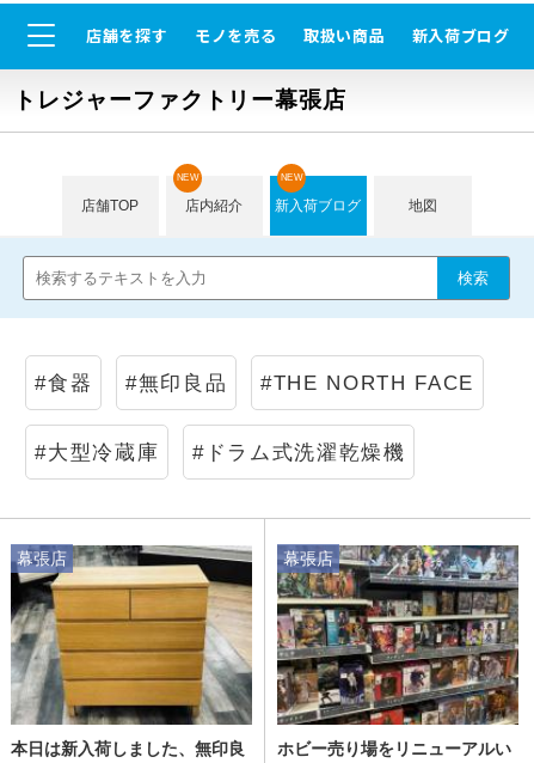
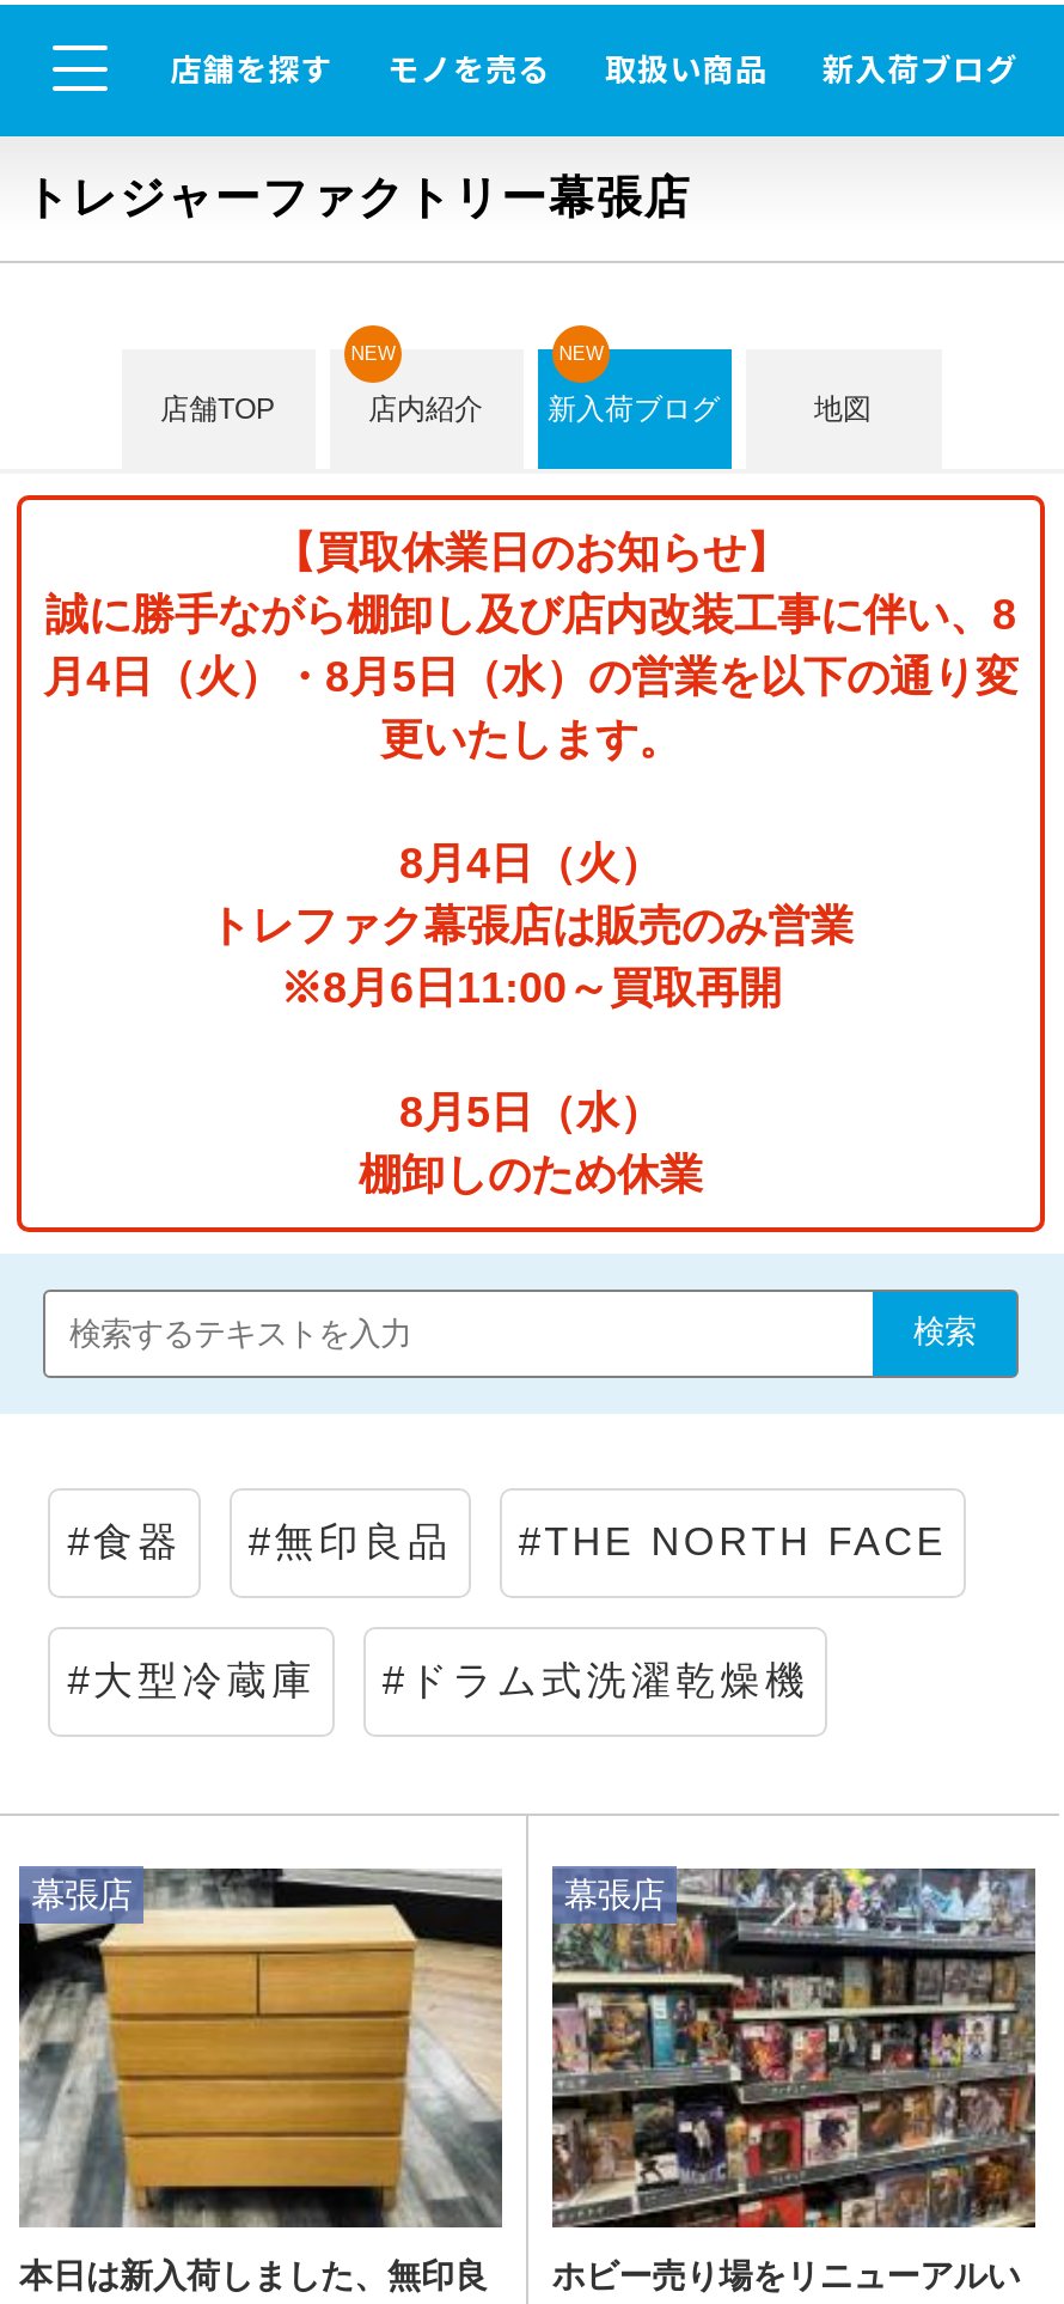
+ [image]
+ 【買取休業日のお知らせ】
+ 誠に勝手ながら棚卸し及び店内改装工事に伴い、8
+ 月4日（火）・8月5日（水）の営業を以下の通り変
+ 更いたします。
+ 8月4日（火）
+ トレファク幕張店は販売のみ営業
+ ※8月6日11:00～買取再開
+ 8月5日（水）
+ 棚卸しのため休業
